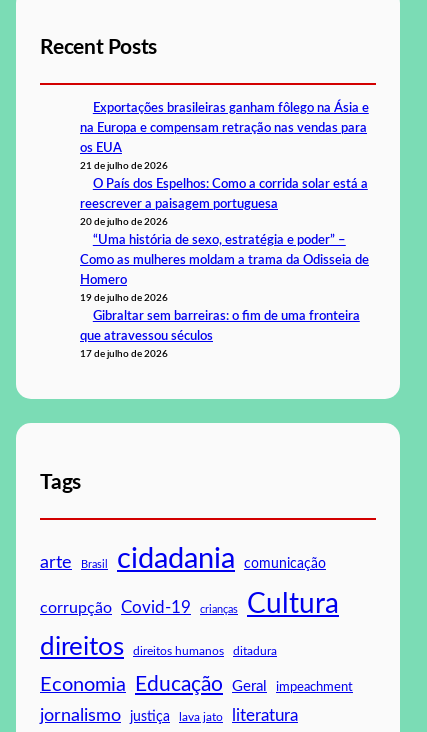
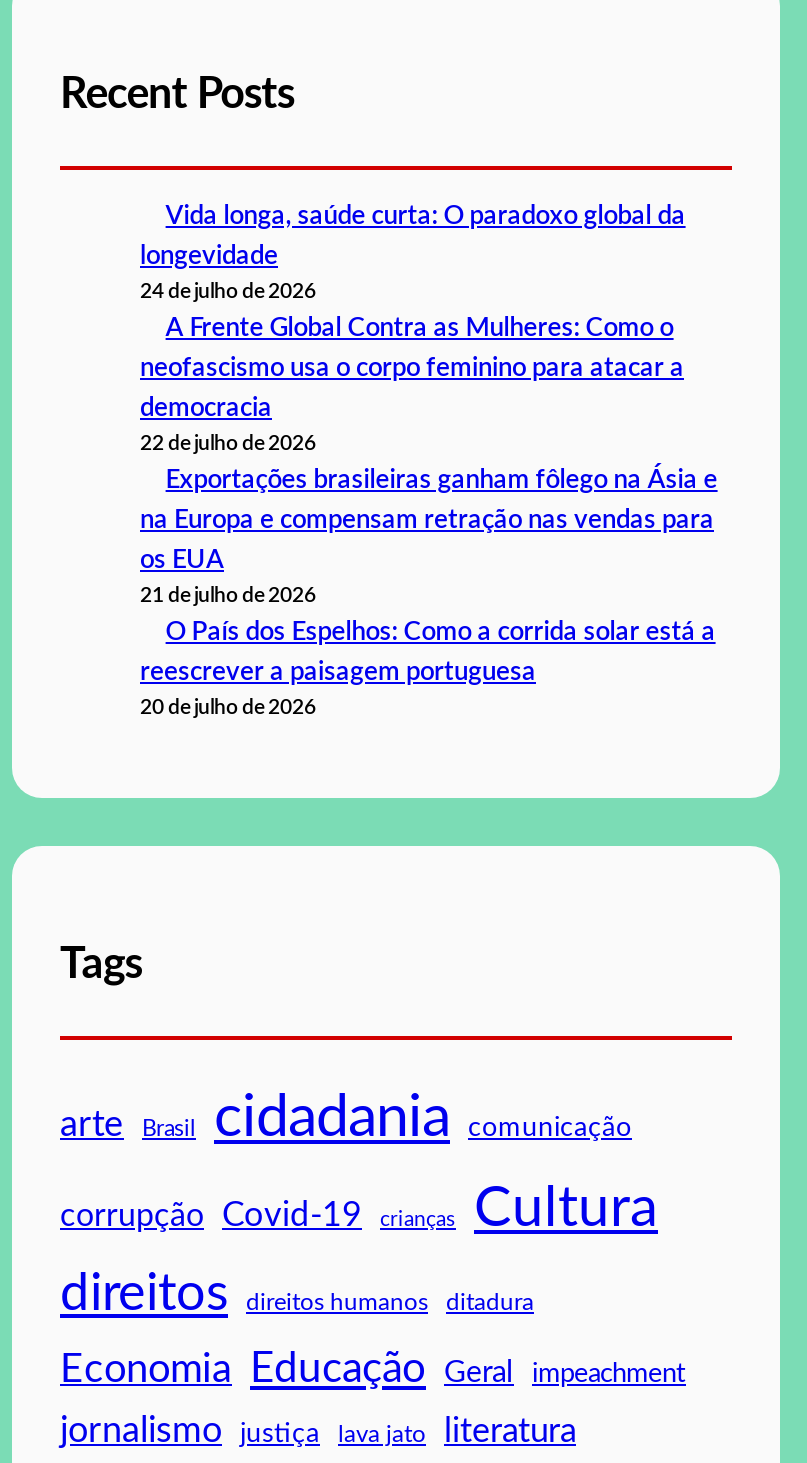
+ Vida longa, saúde curta: O paradoxo global da
+ longevidade
+ 24 de julho de 2026
+ A Frente Global Contra as Mulheres: Como o
+ neofascismo usa o corpo feminino para atacar a
+ democracia
+ 22 de julho de 2026

moved down: Exportações brasileiras ganham fôlego na Ásia e | na Europa e compensam retração nas vendas para | os EUA | 21 de julho de 2026 | O País dos Espelhos: Como a corrida solar está a | reescrever a paisagem portuguesa | 20 de julho de 2026

- “Uma história de sexo, estratégia e poder” –
- Como as mulheres moldam a trama da Odisseia de
- Homero
- 19 de julho de 2026
- Gibraltar sem barreiras: o fim de uma fronteira
- que atravessou séculos
- 17 de julho de 2026
